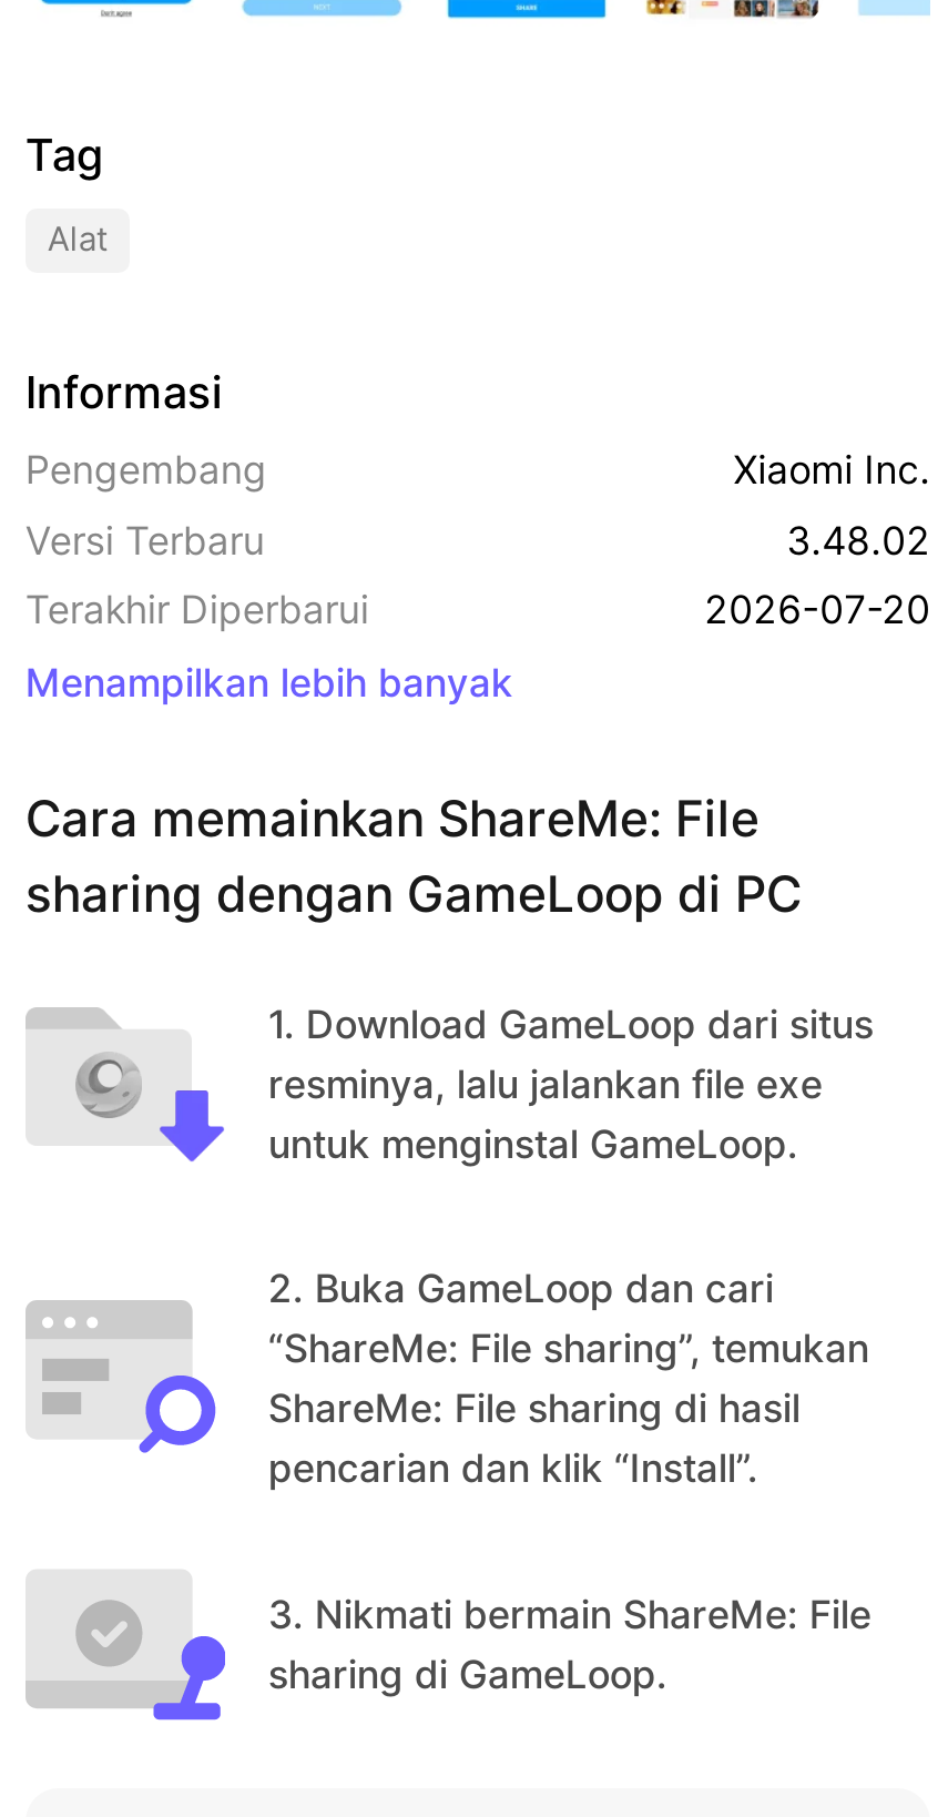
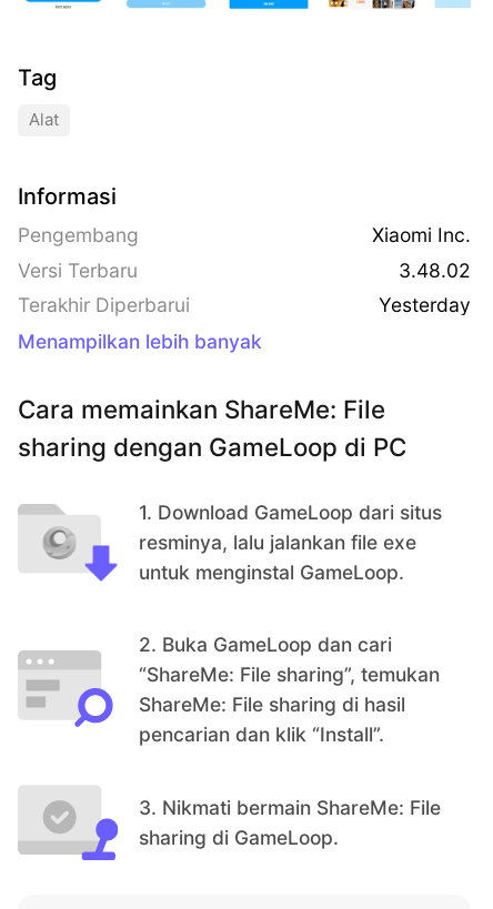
- 2026-07-20
+ Yesterday
